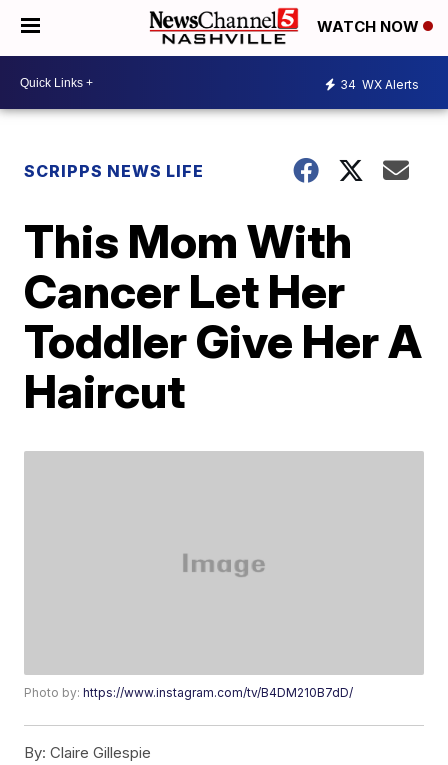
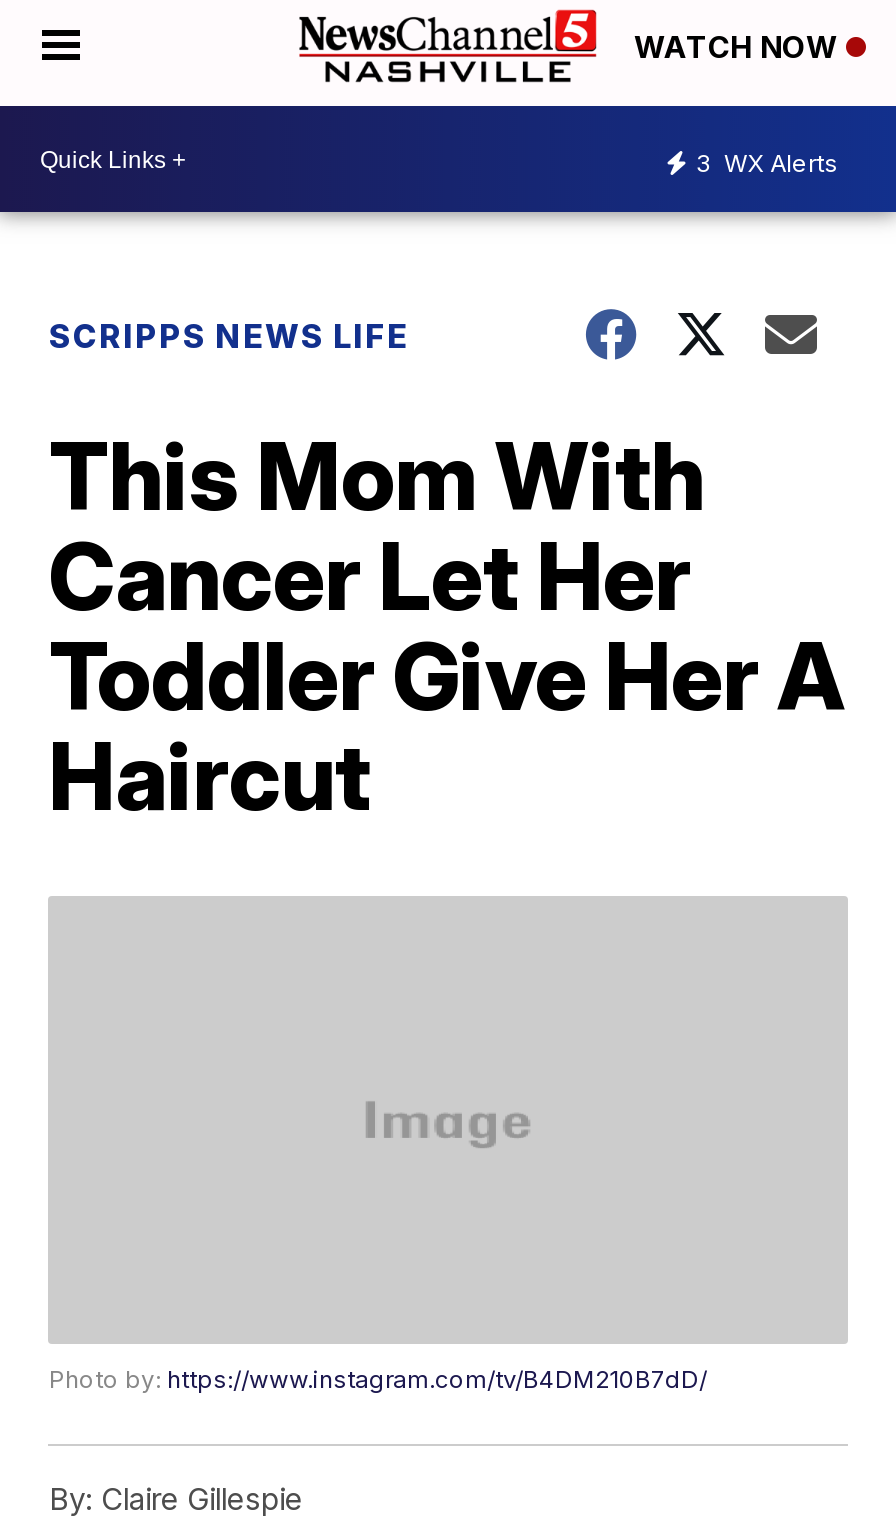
- 34 WX Alerts
+ 3 WX Alerts
